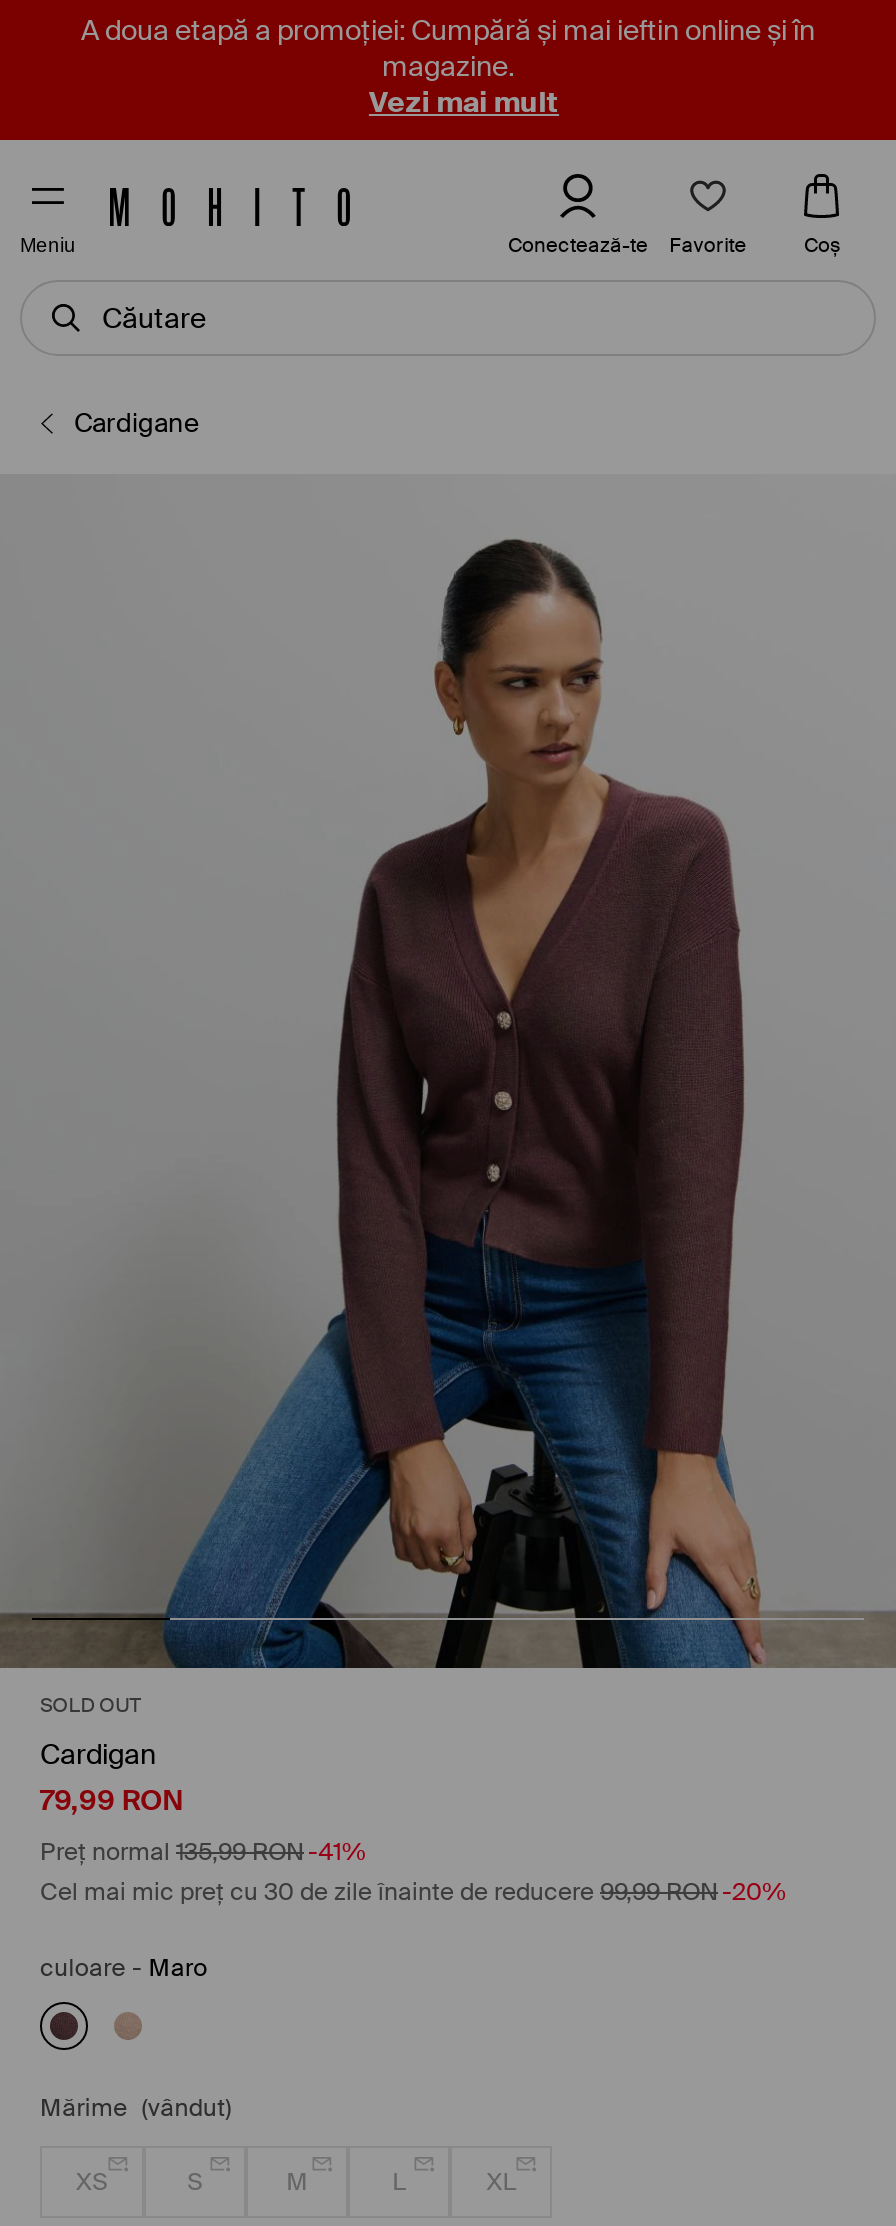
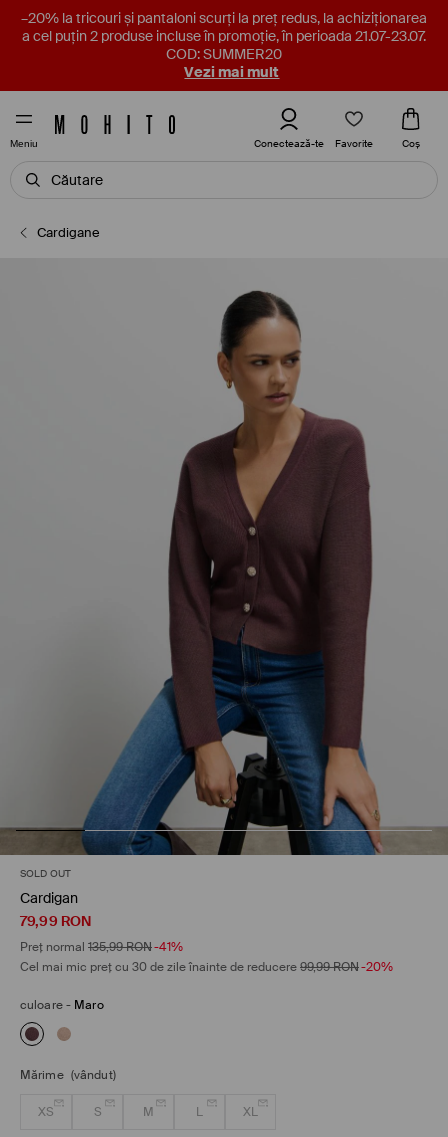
- A doua etapă a promoției: Cumpără și mai ieftin online și în
- magazine.
+ –20% la tricouri și pantaloni scurți la preț redus, la achiziționarea
+ a cel puțin 2 produse incluse în promoție, în perioada 21.07-23.07.
+ COD: SUMMER20
